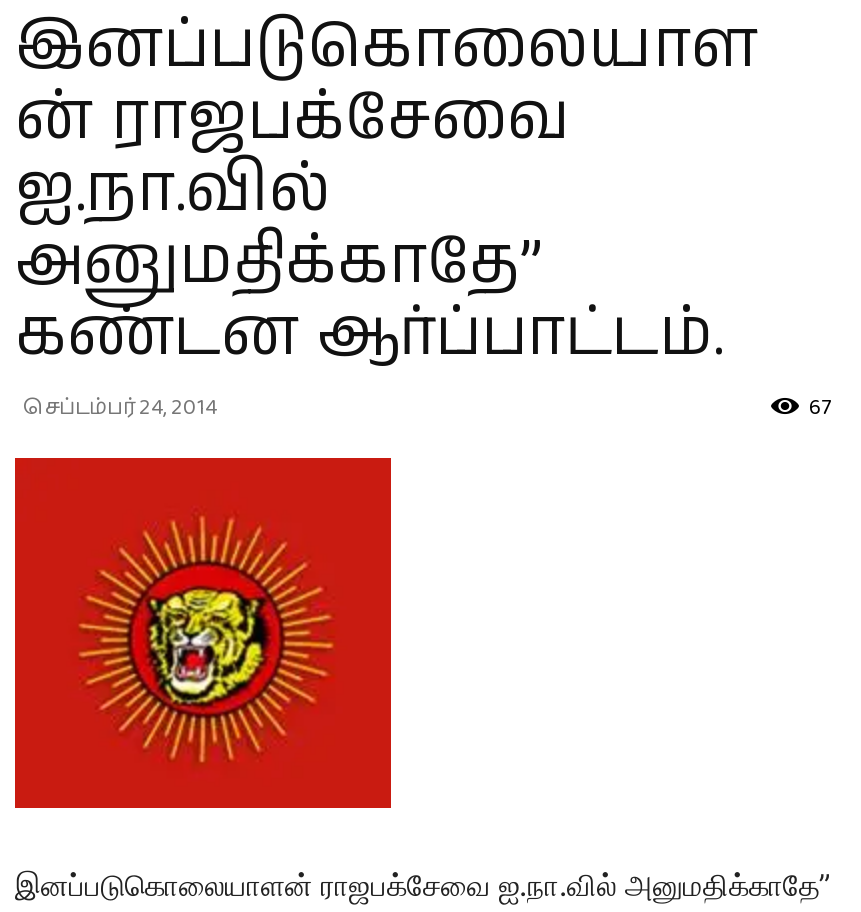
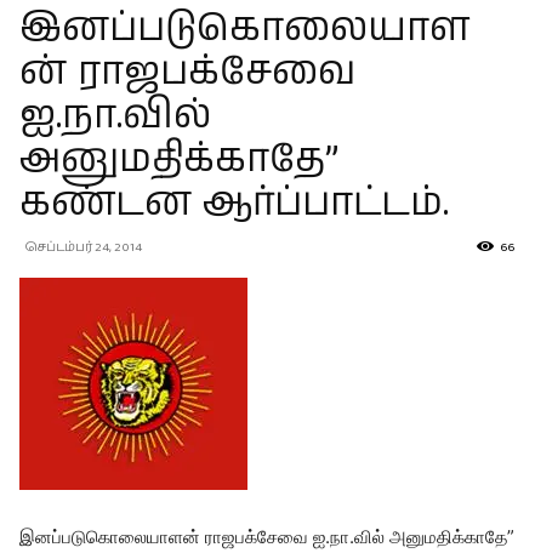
- 67
+ 66
